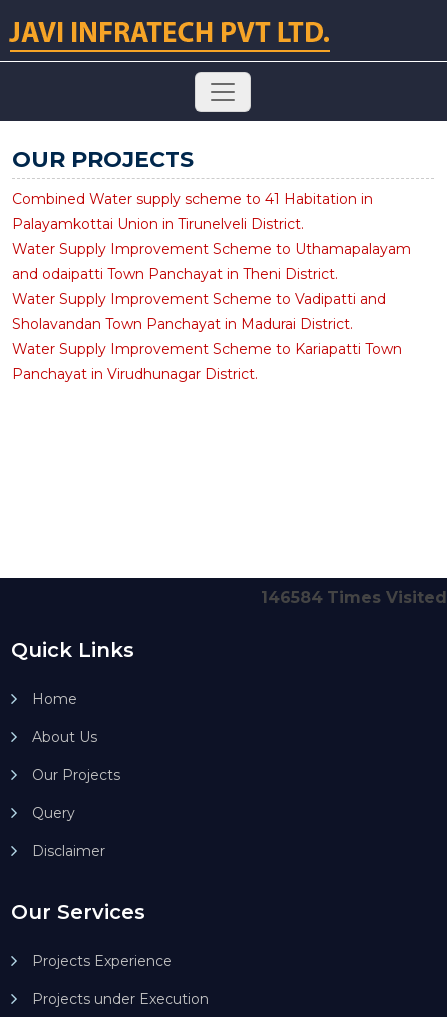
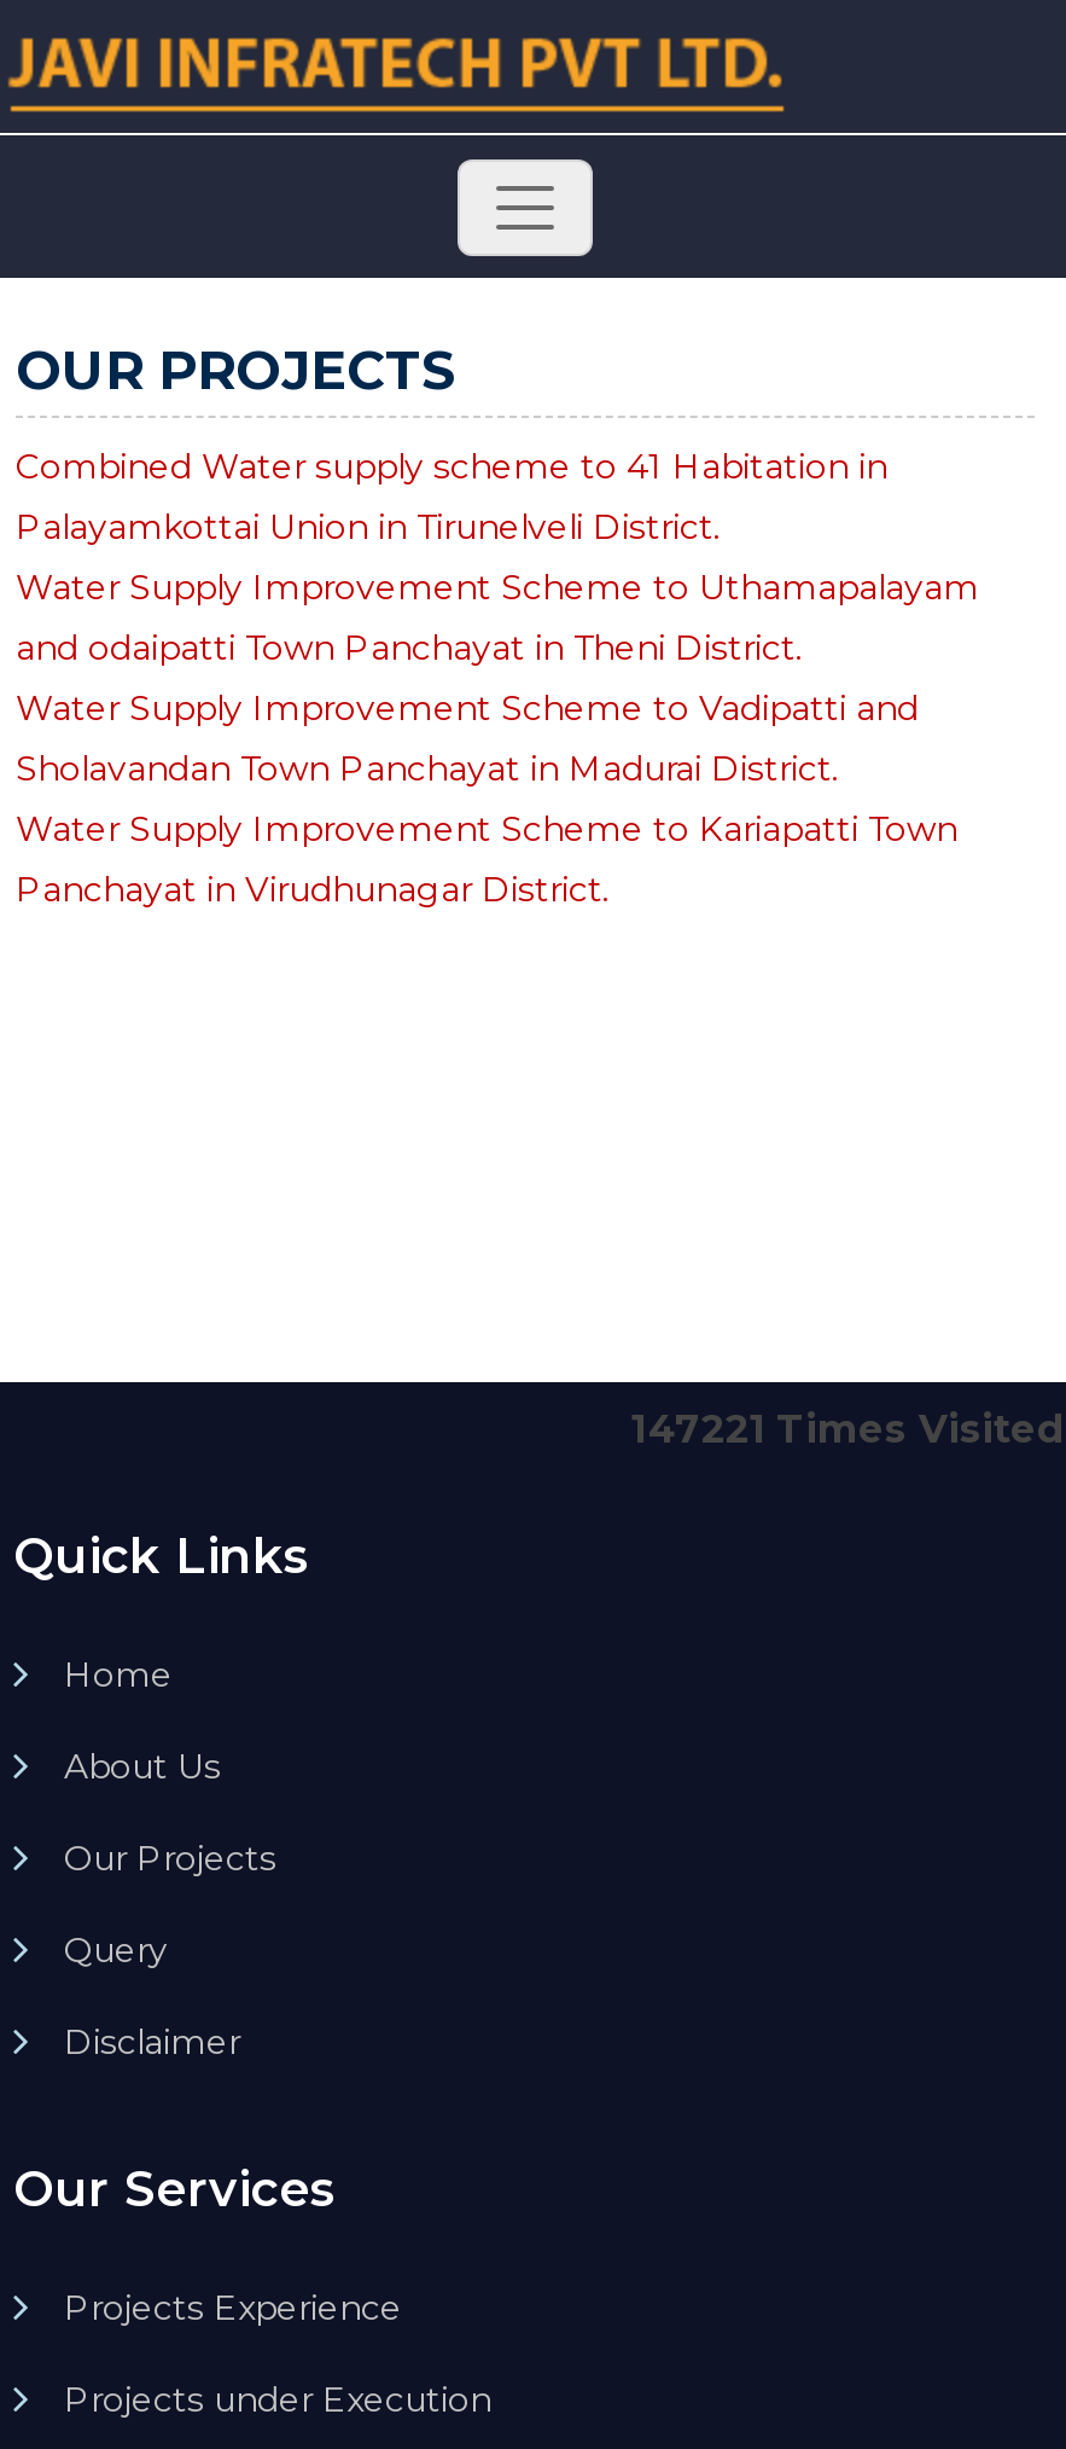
- 146584 Times Visited
+ 147221 Times Visited
